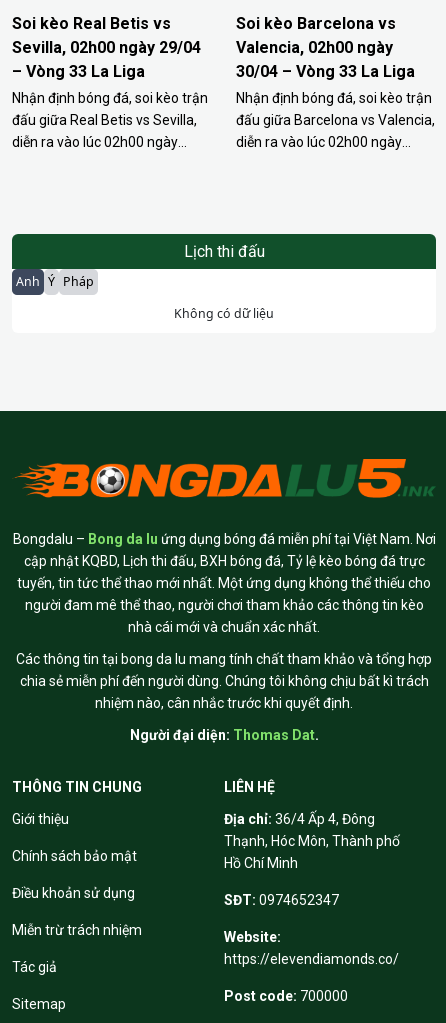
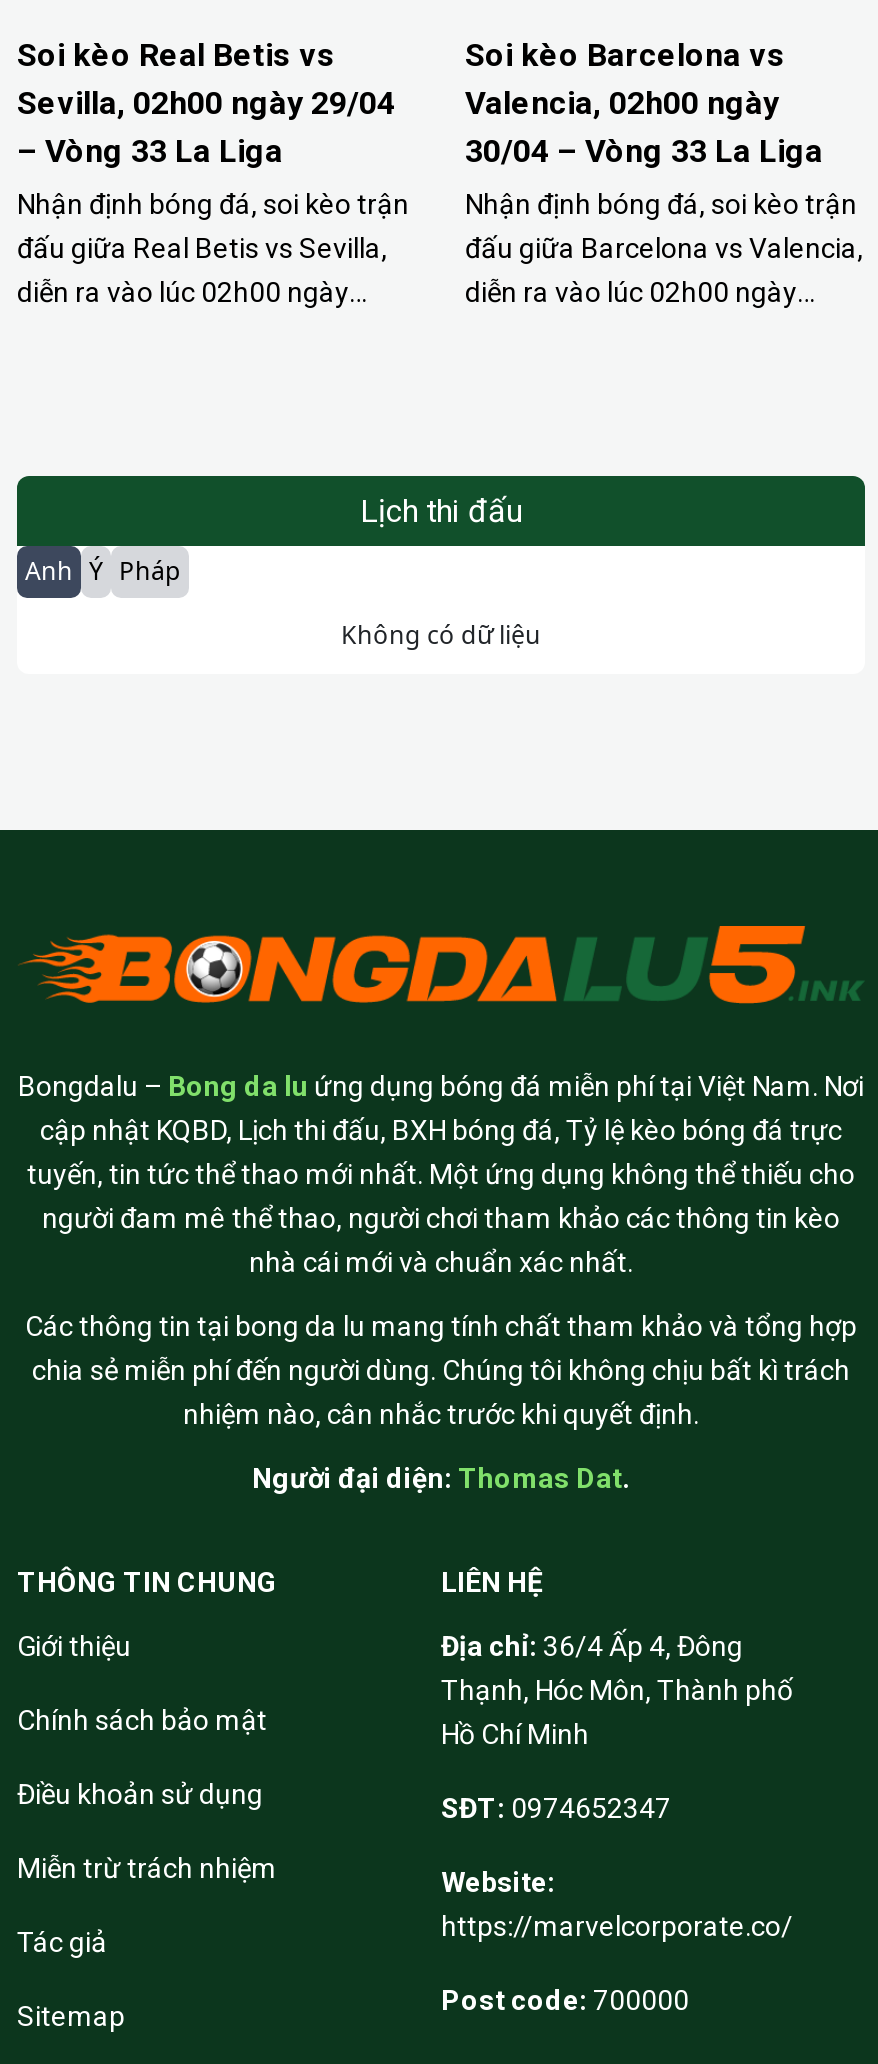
- https://elevendiamonds.co/
+ https://marvelcorporate.co/
